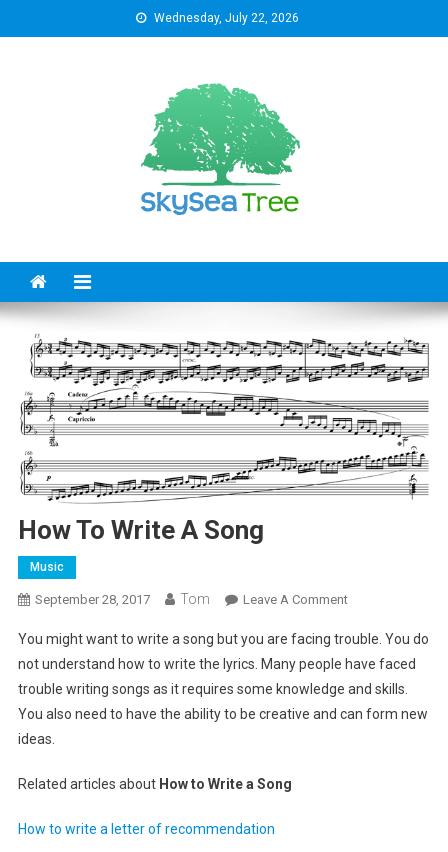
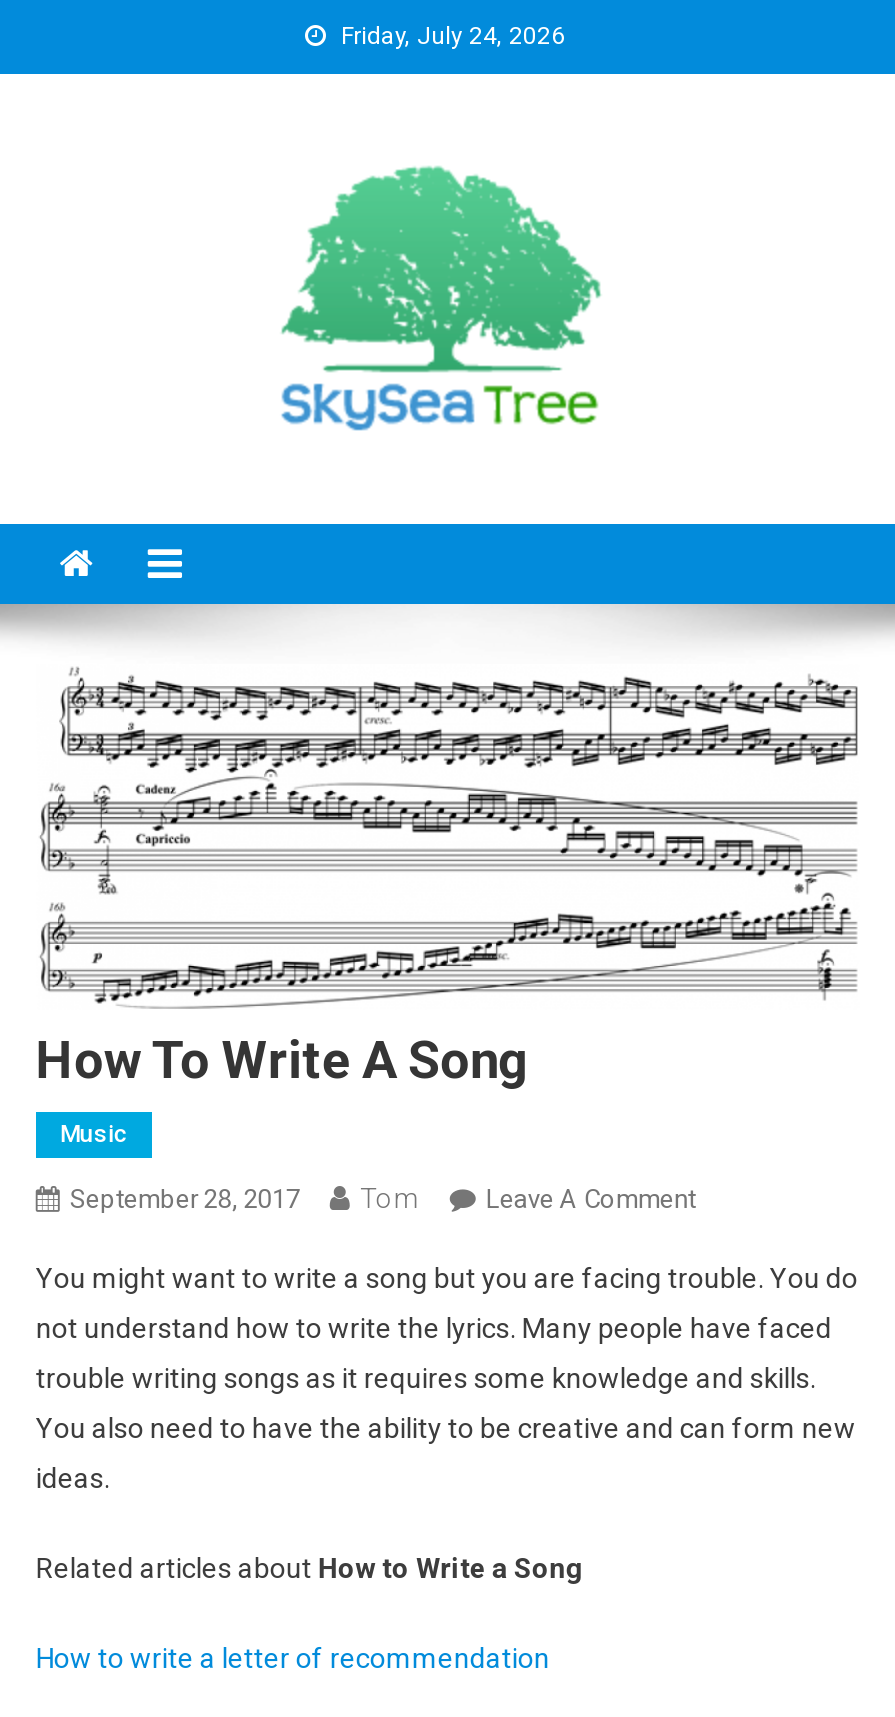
- Wednesday, July 22, 2026
+ Friday, July 24, 2026
